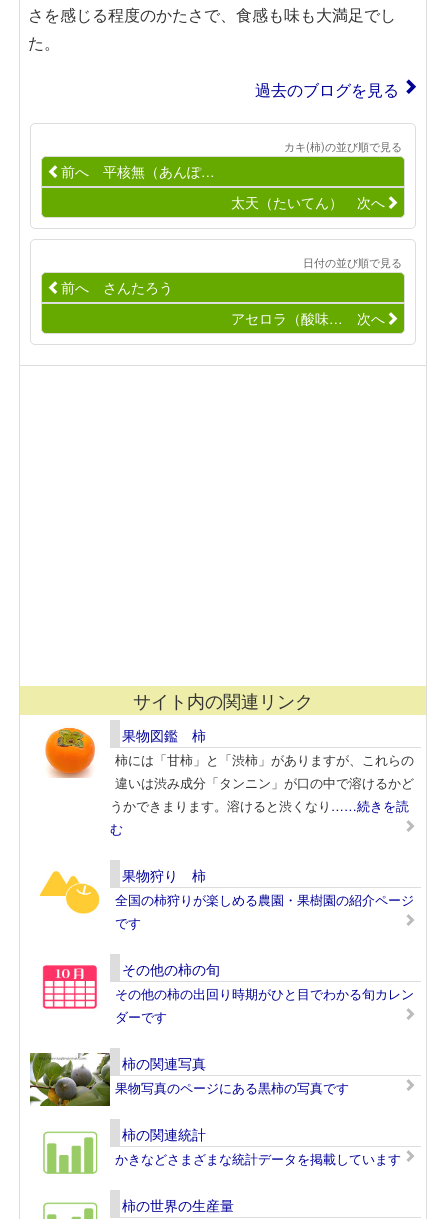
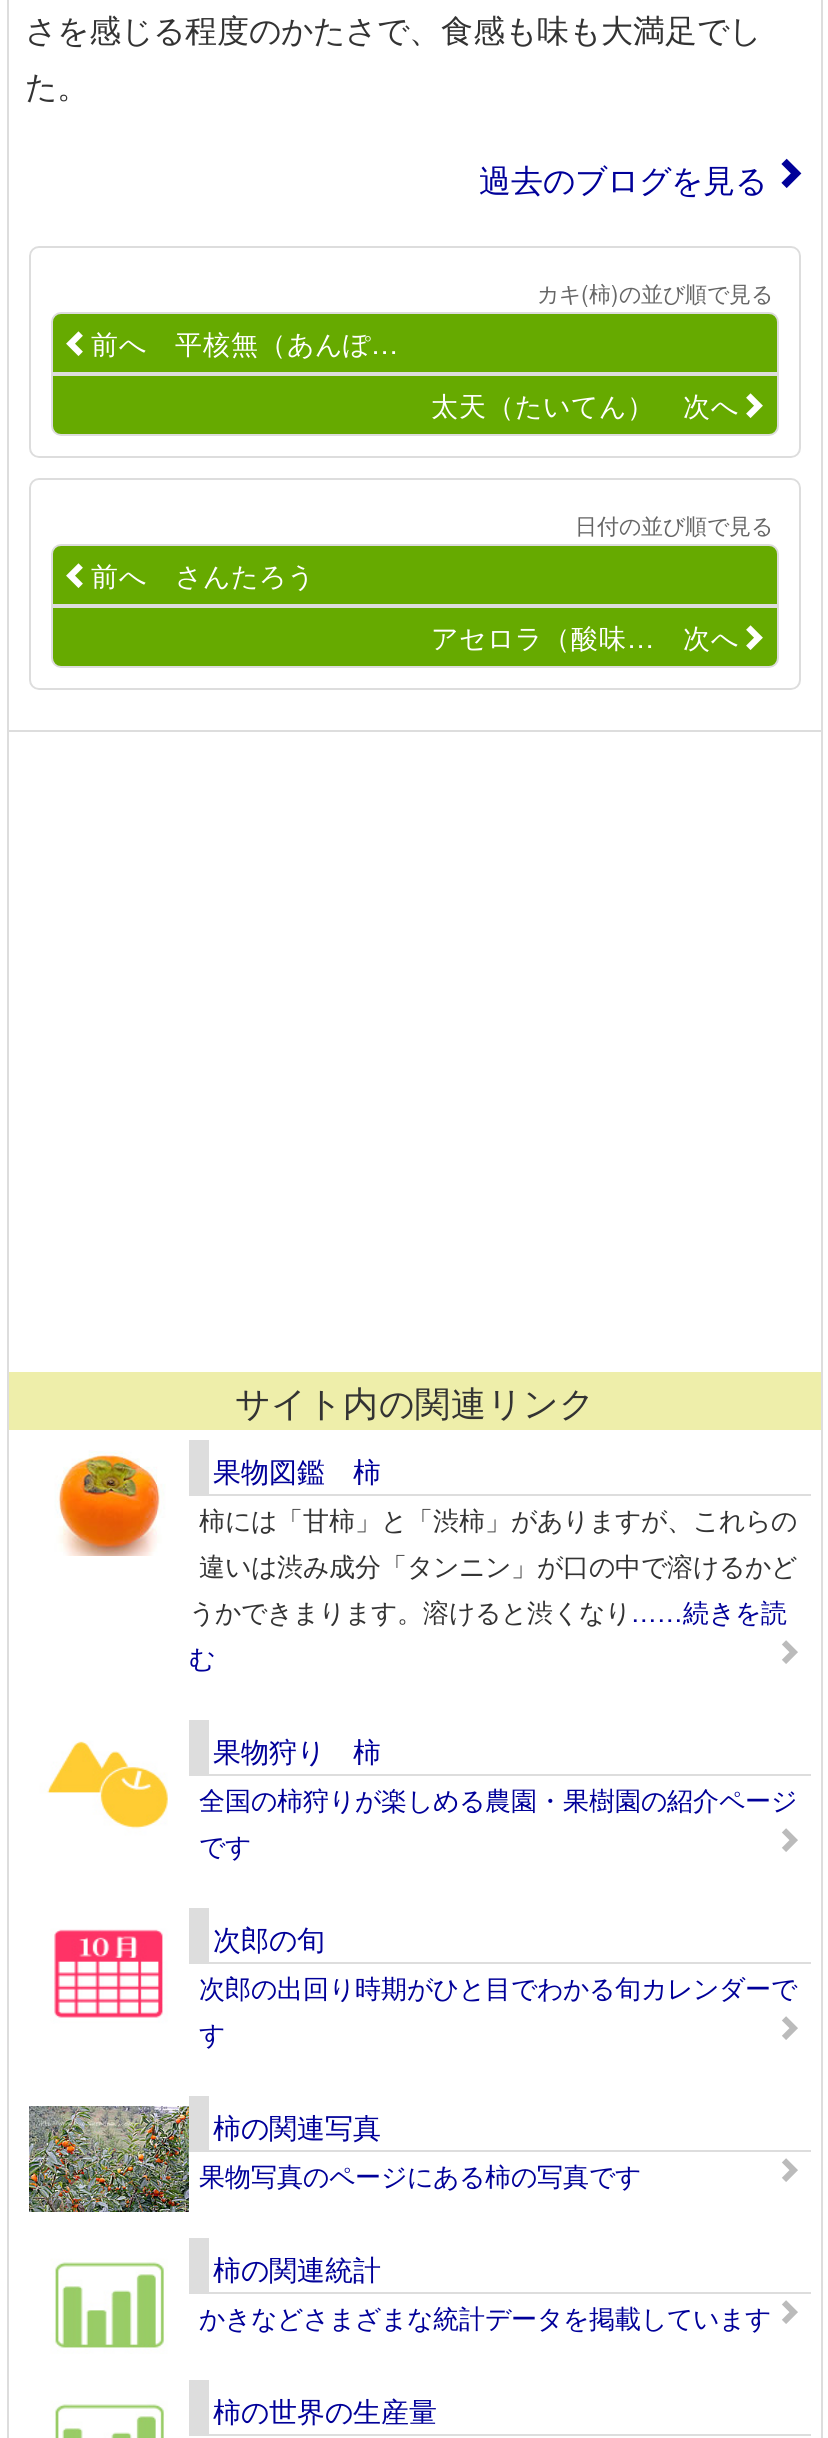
- その他の柿の旬
- その他の柿の出回り時期がひと目でわかる旬カレン
- ダーです
+ 次郎の旬
+ 次郎の出回り時期がひと目でわかる旬カレンダーで
+ す

- [image]
- 果物写真のページにある黒柿の写真です
+ [image]
+ 果物写真のページにある柿の写真です
